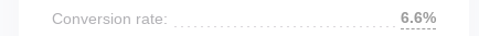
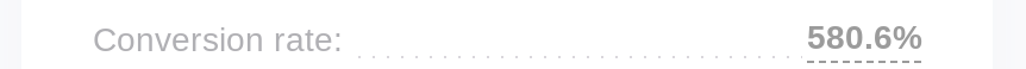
- 6.6%
+ 580.6%
